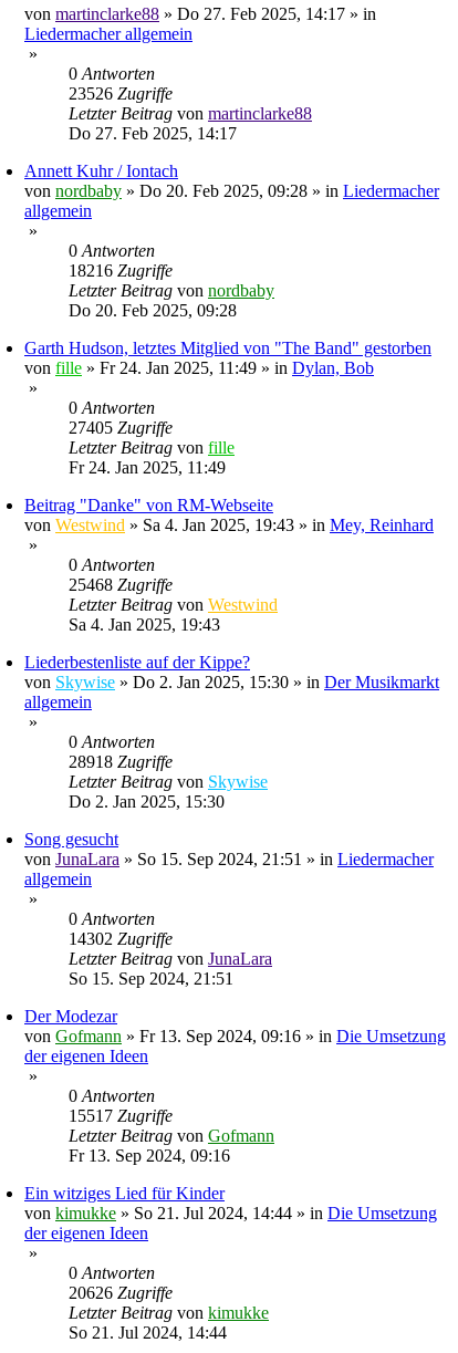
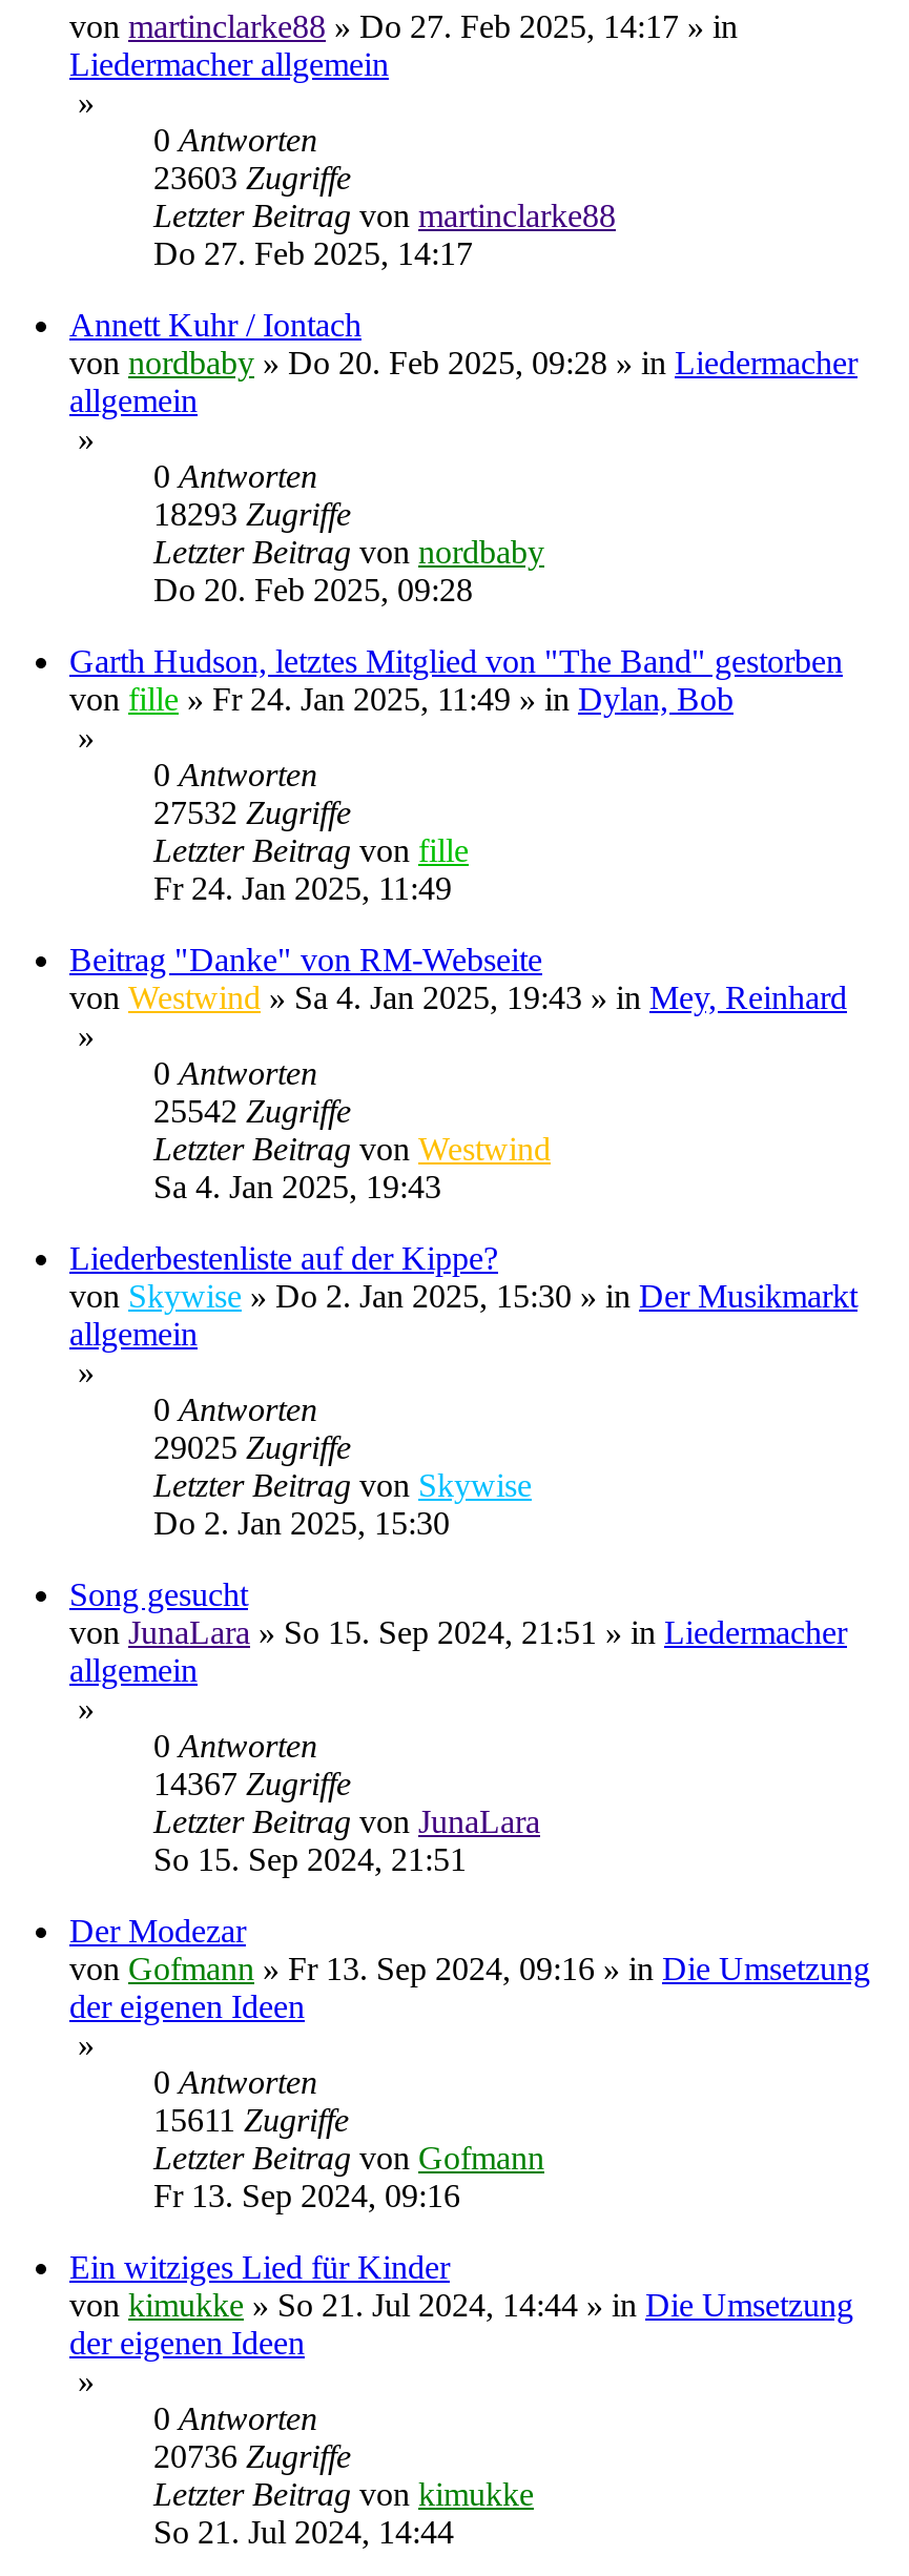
- 23526 Zugriffe
+ 23603 Zugriffe

- 18216 Zugriffe
+ 18293 Zugriffe

- 27405 Zugriffe
+ 27532 Zugriffe

- 25468 Zugriffe
+ 25542 Zugriffe

- 28918 Zugriffe
+ 29025 Zugriffe

- 14302 Zugriffe
+ 14367 Zugriffe

- 15517 Zugriffe
+ 15611 Zugriffe

- 20626 Zugriffe
+ 20736 Zugriffe
